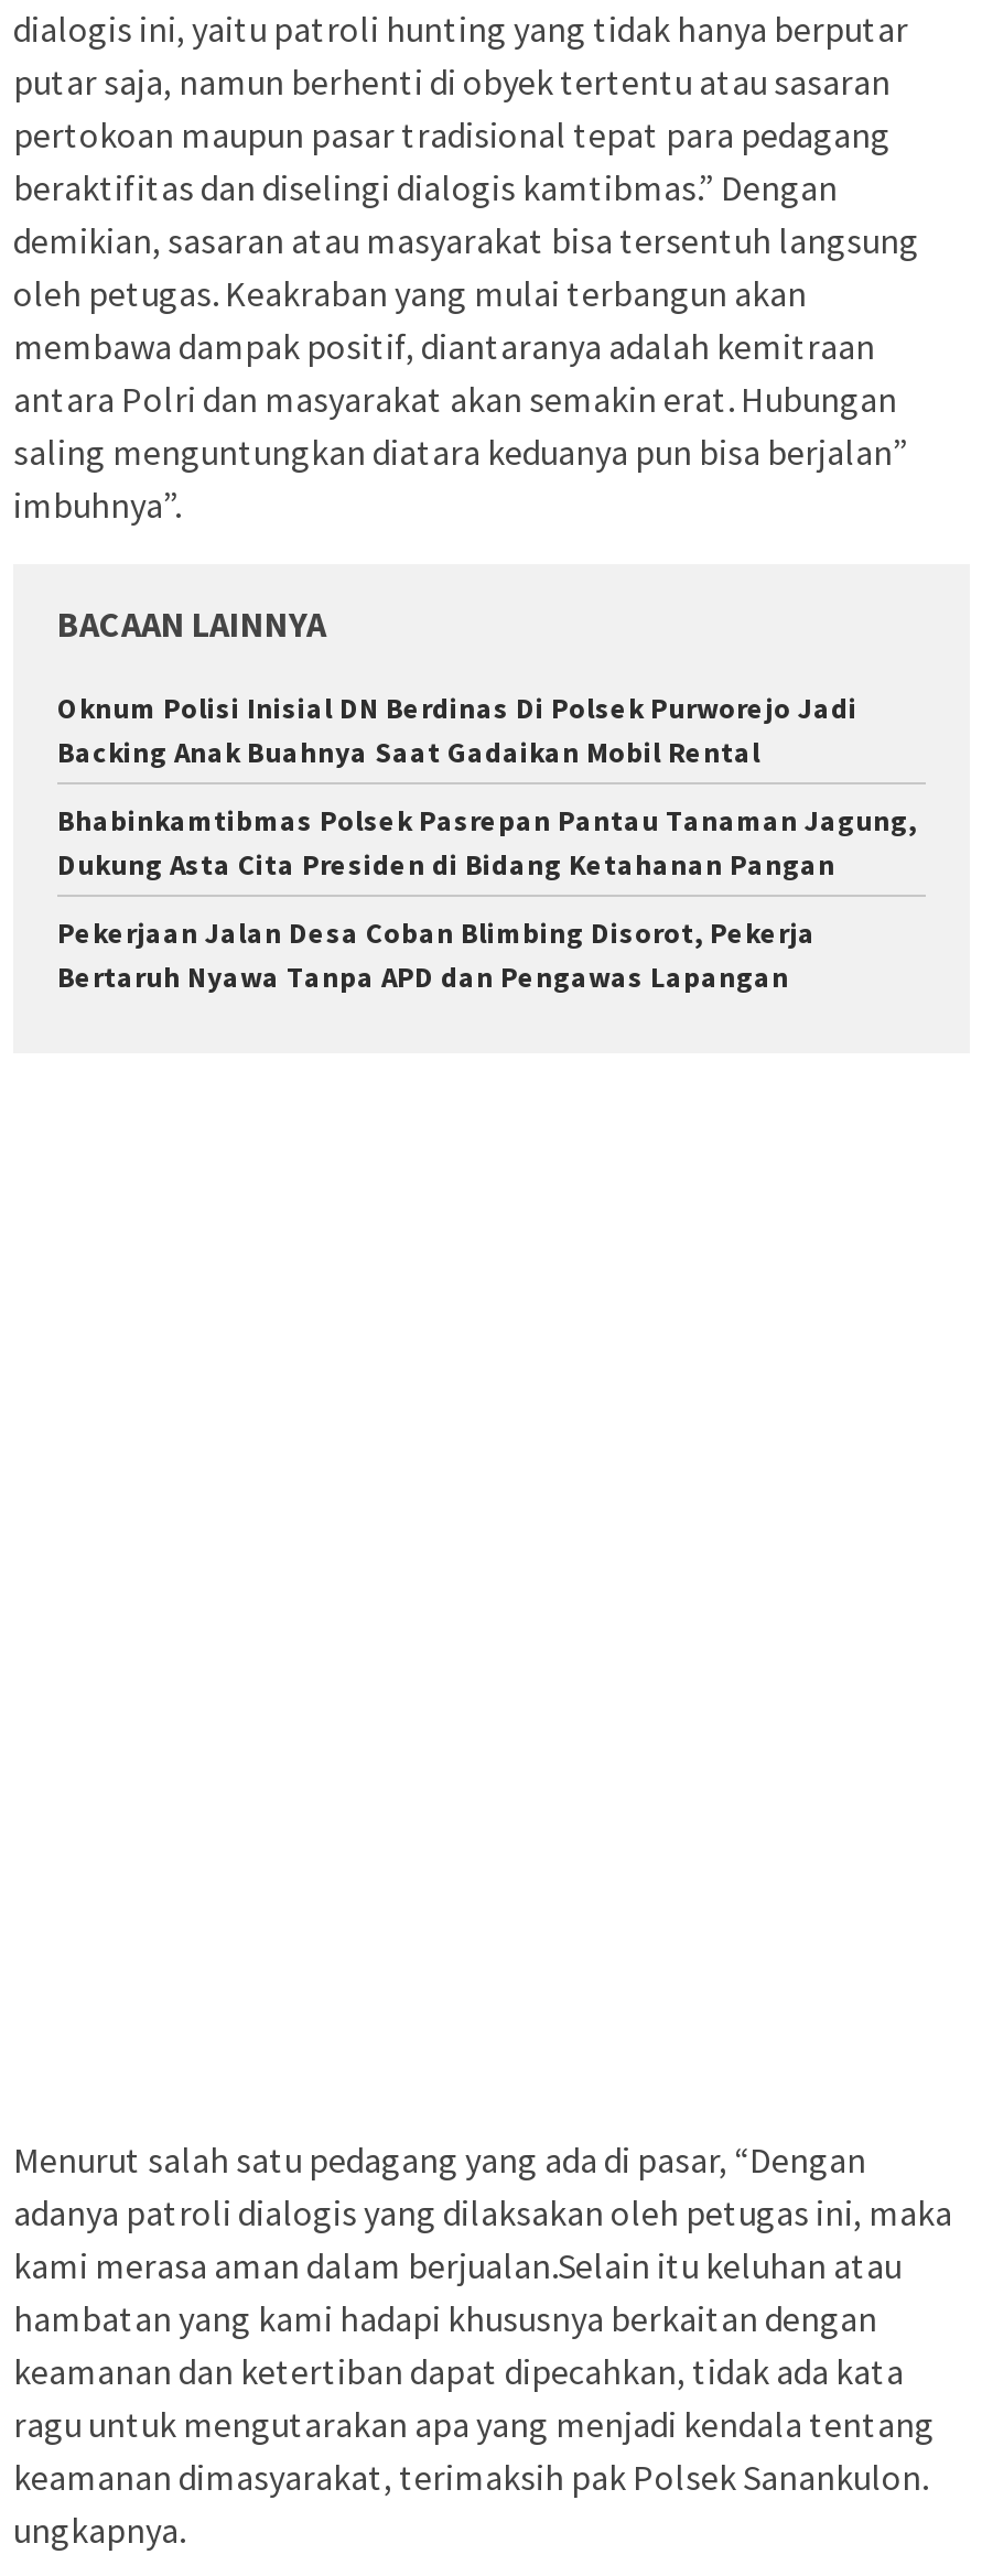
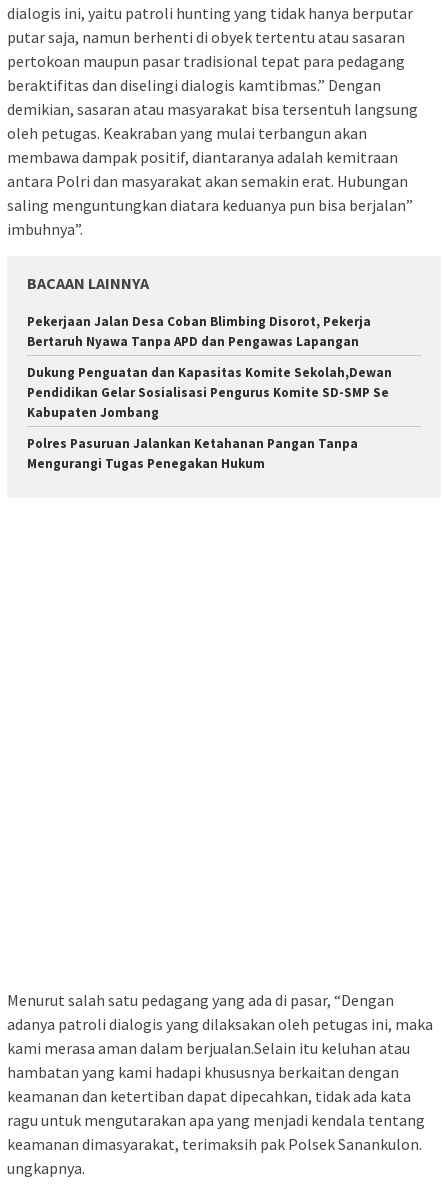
- Oknum Polisi Inisial DN Berdinas Di Polsek Purworejo Jadi
- Backing Anak Buahnya Saat Gadaikan Mobil Rental
- Bhabinkamtibmas Polsek Pasrepan Pantau Tanaman Jagung,
- Dukung Asta Cita Presiden di Bidang Ketahanan Pangan

moved up: Pekerjaan Jalan Desa Coban Blimbing Disorot, Pekerja | Bertaruh Nyawa Tanpa APD dan Pengawas Lapangan

+ Dukung Penguatan dan Kapasitas Komite Sekolah,Dewan
+ Pendidikan Gelar Sosialisasi Pengurus Komite SD-SMP Se
+ Kabupaten Jombang
+ Polres Pasuruan Jalankan Ketahanan Pangan Tanpa
+ Mengurangi Tugas Penegakan Hukum
